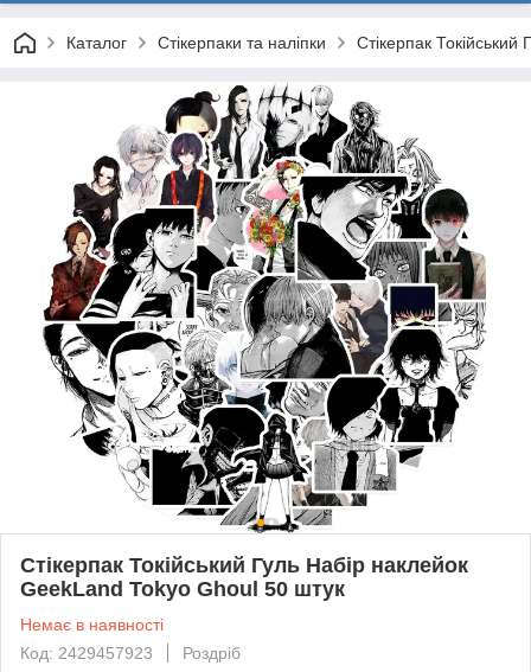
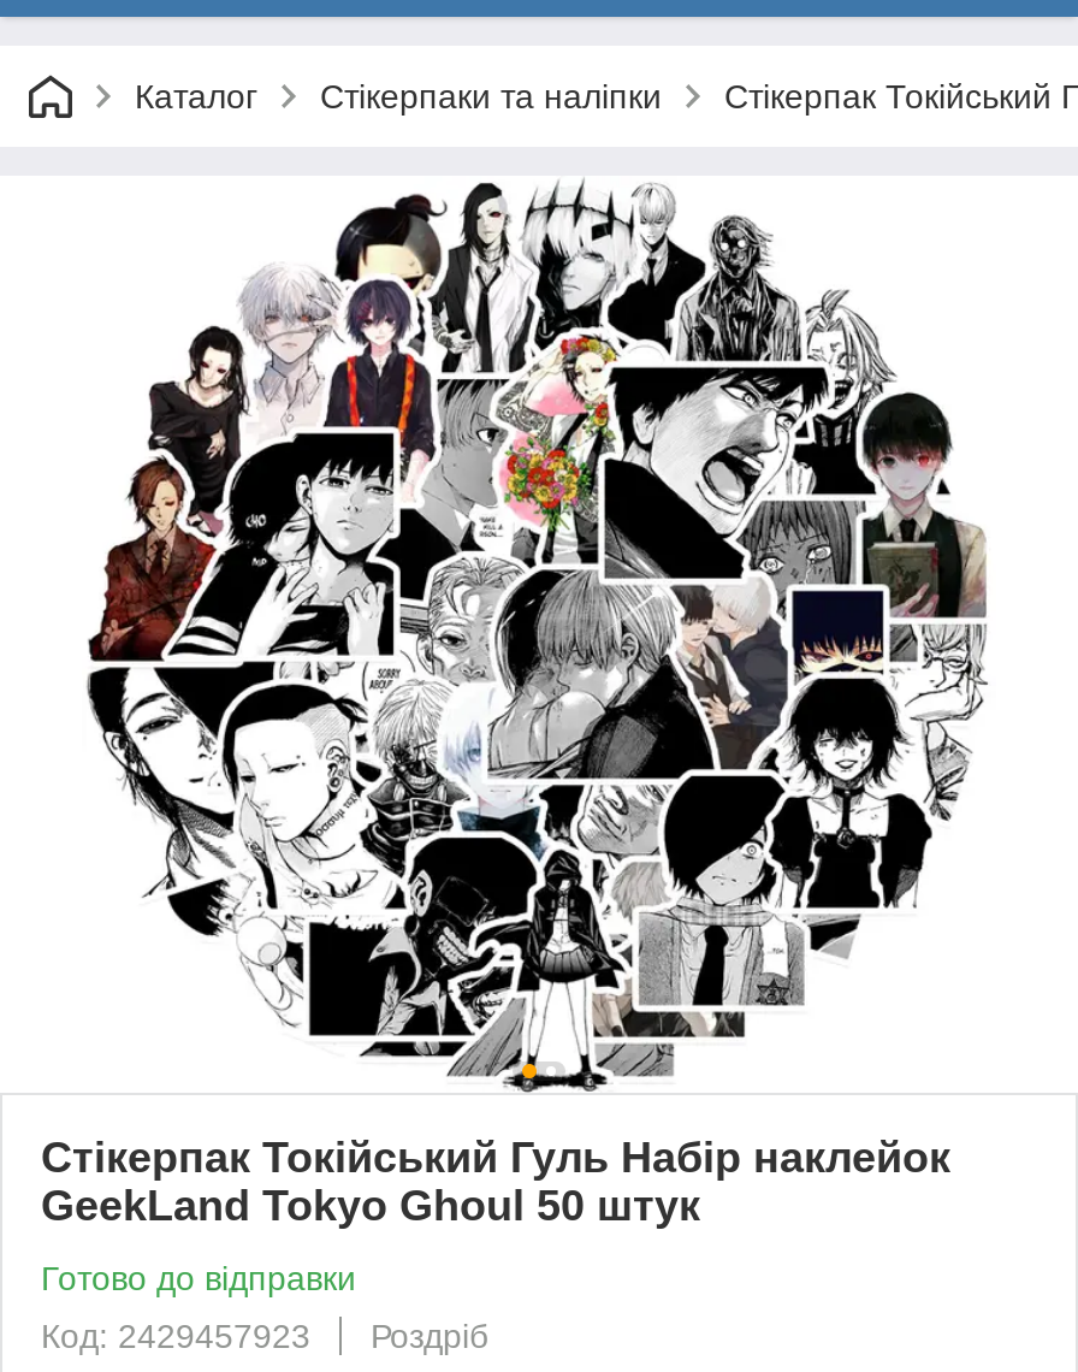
- Немає в наявності
+ Готово до відправки
